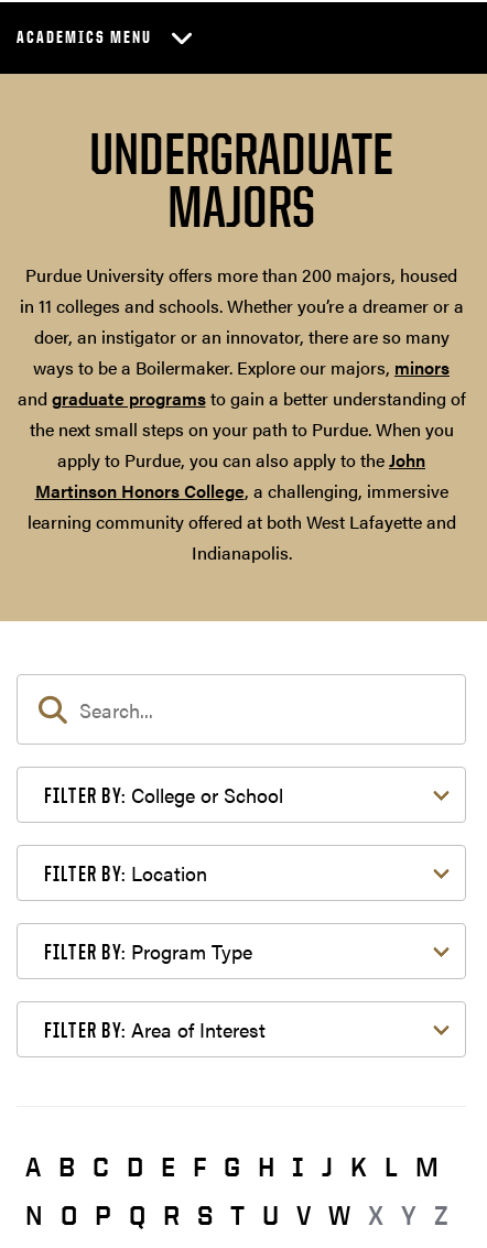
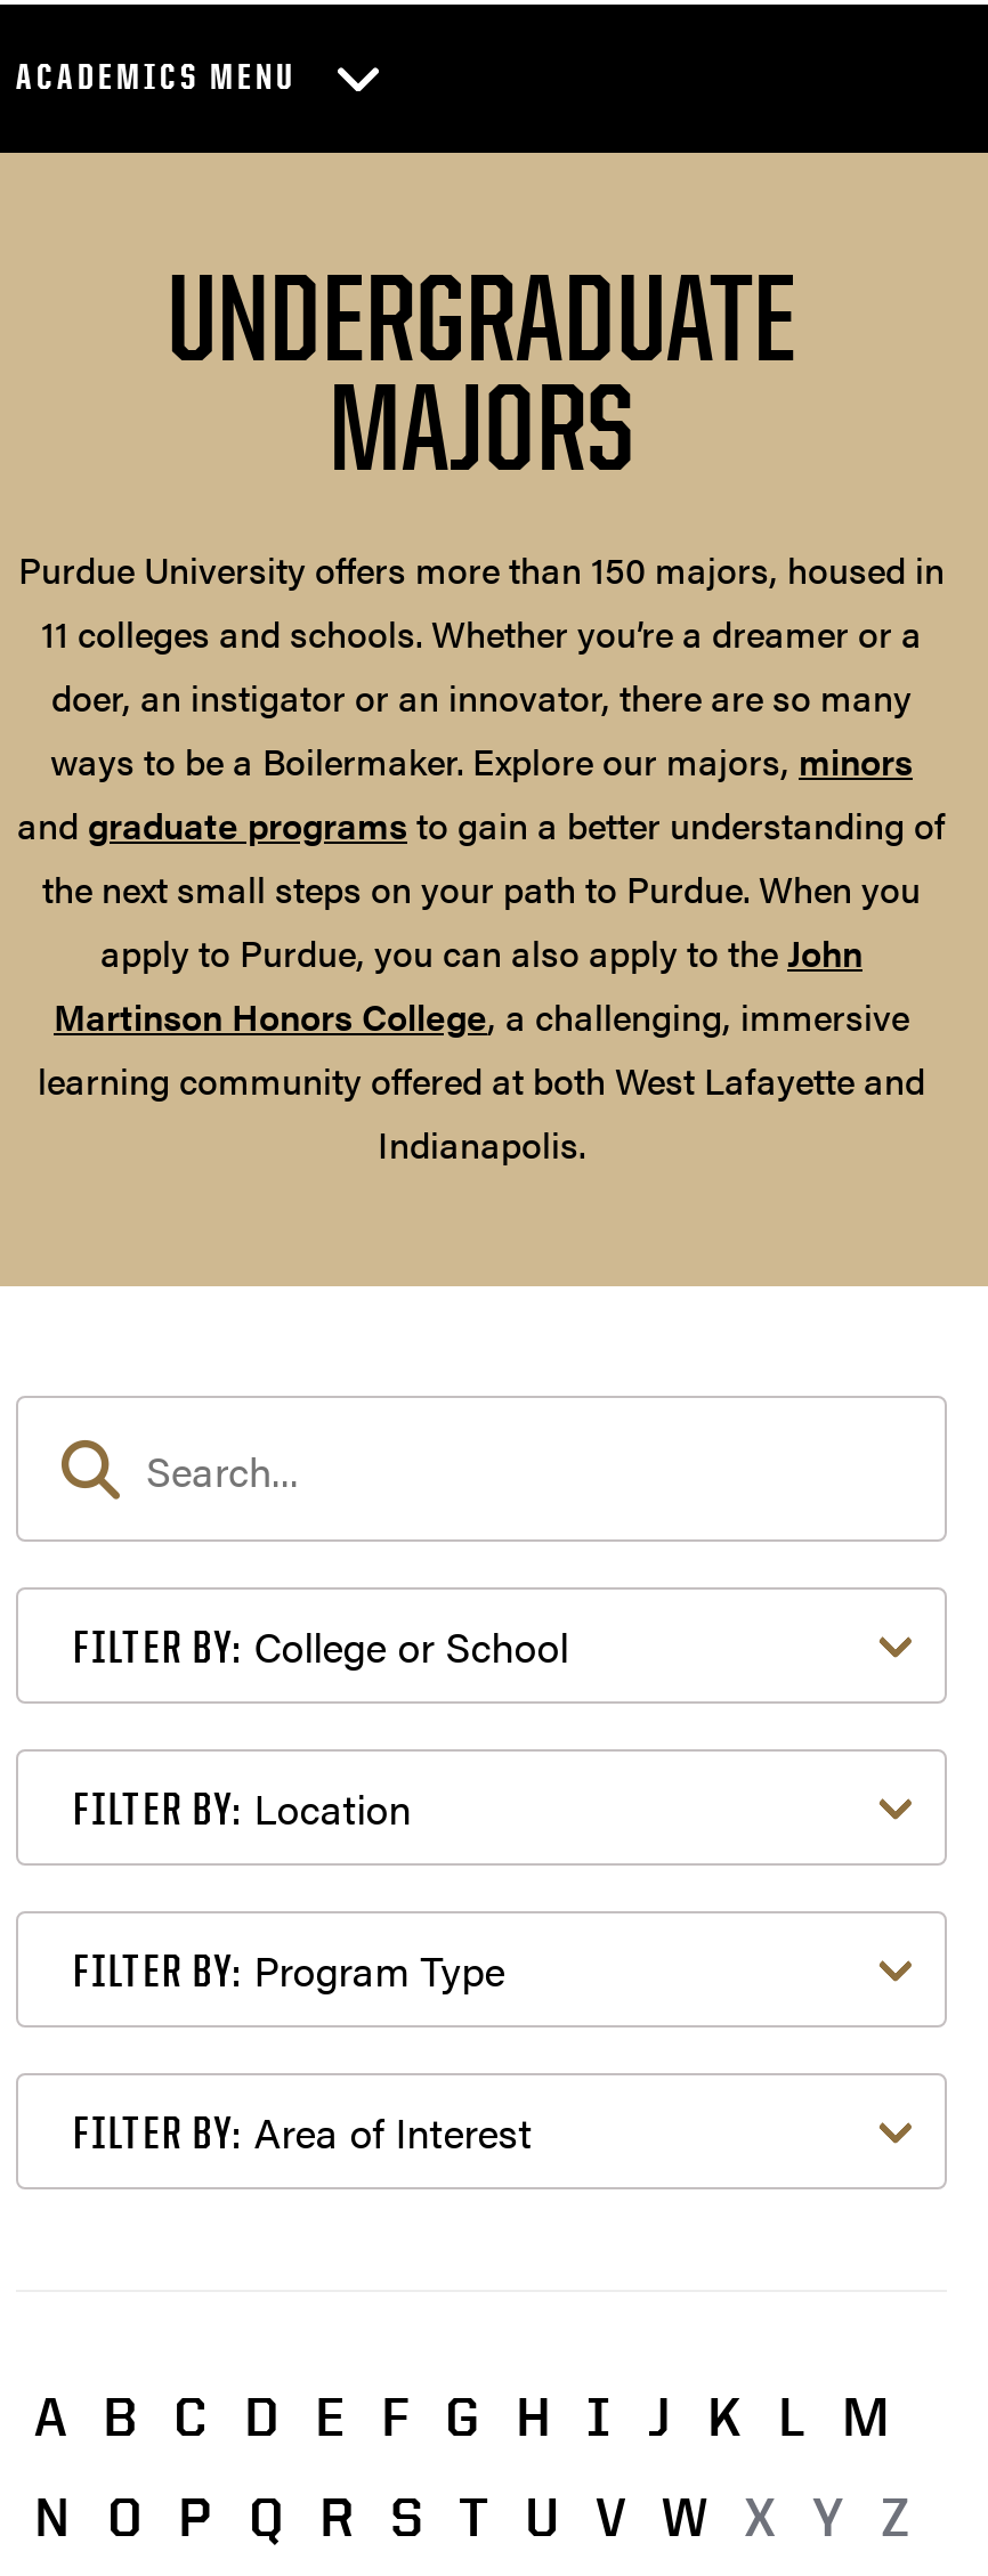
- Purdue University offers more than 200 majors, housed
- in 11 colleges and schools. Whether you’re a dreamer or a
+ Purdue University offers more than 150 majors, housed in
+ 11 colleges and schools. Whether you’re a dreamer or a
